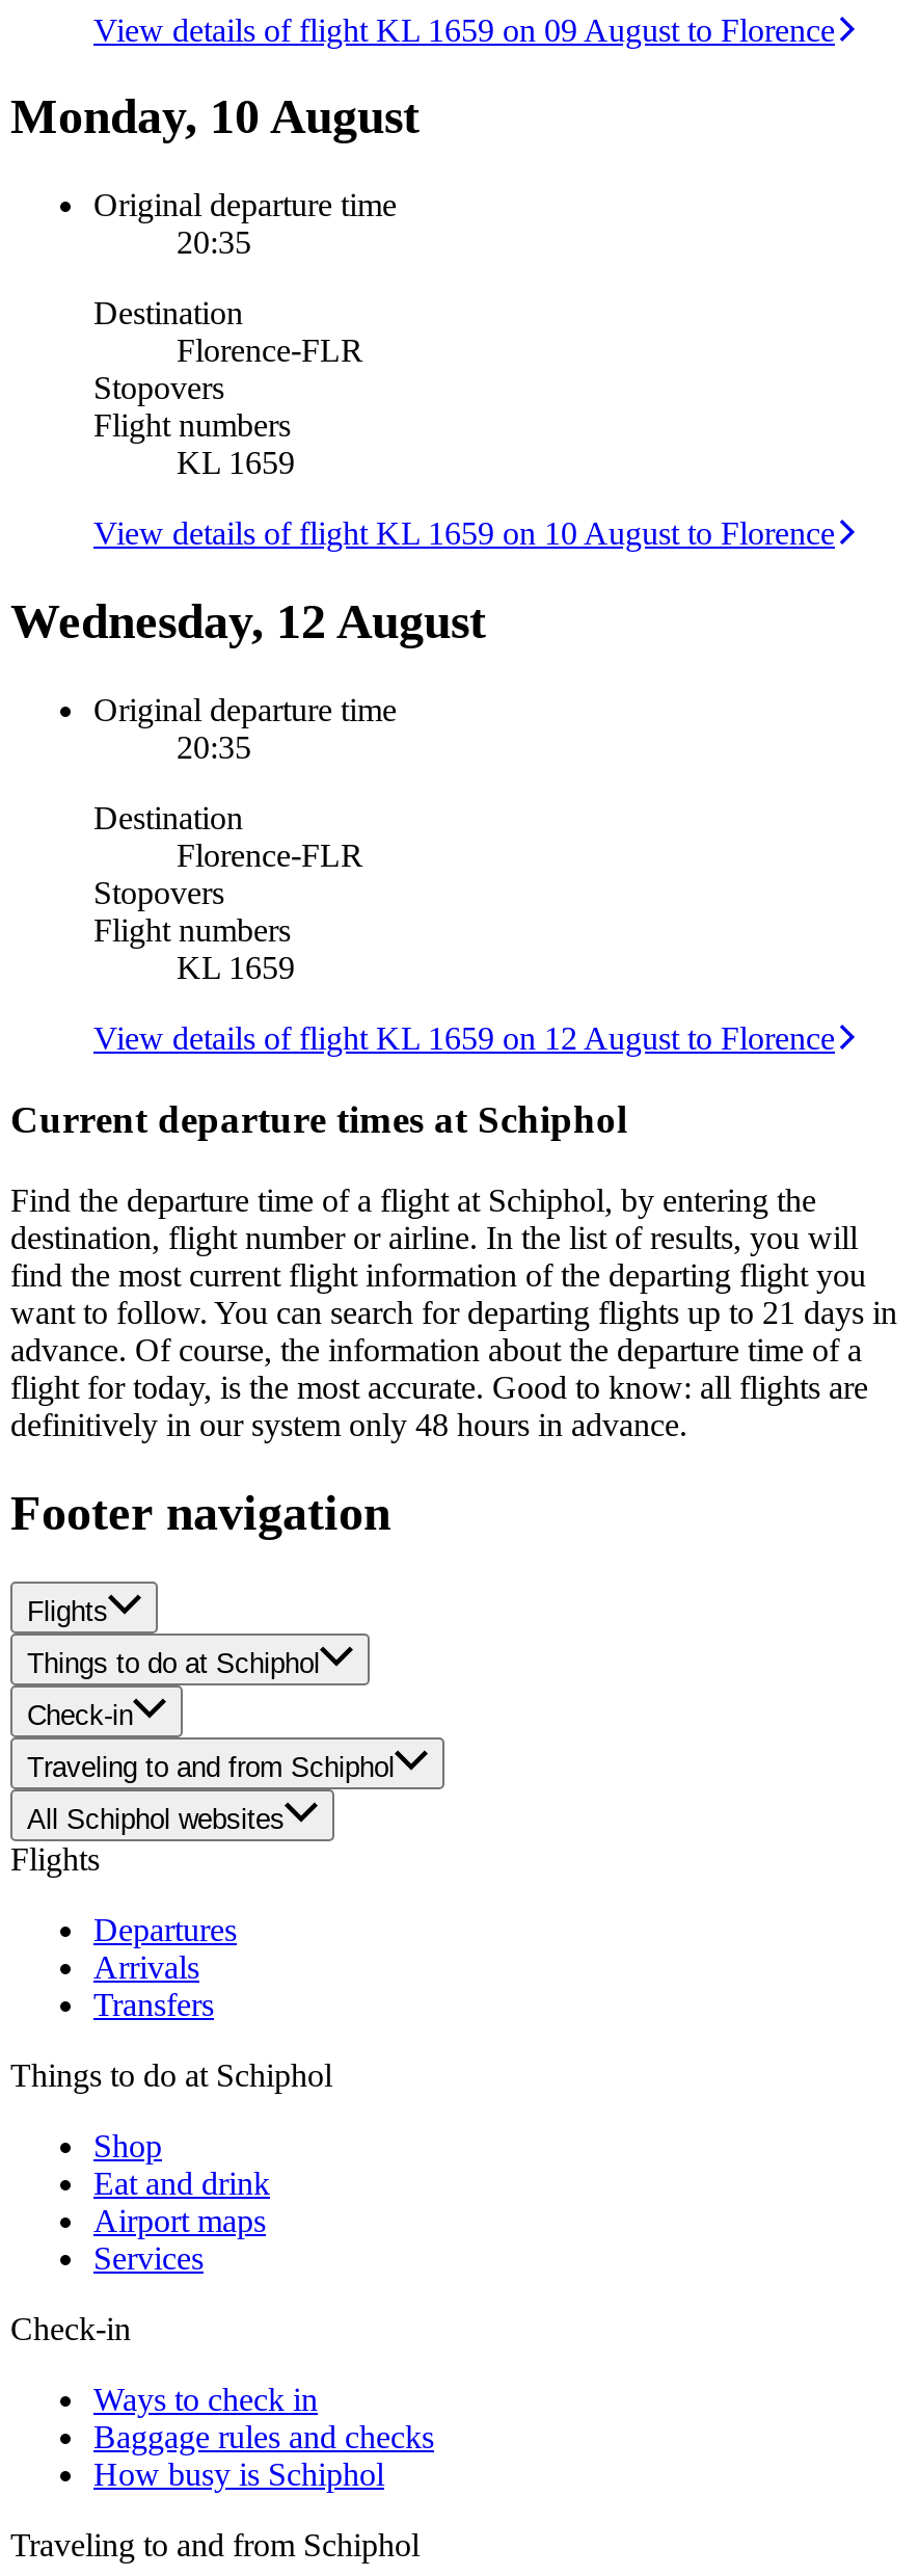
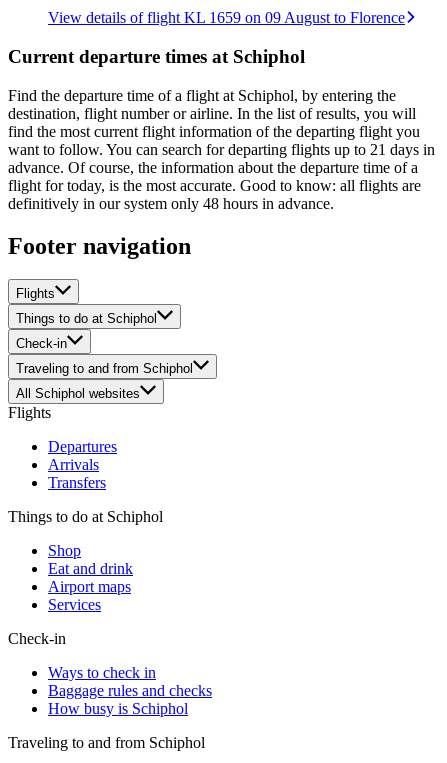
- Monday, 10 August
- Original departure time
- 20:35
- Destination
- Florence-FLR
- Stopovers
- Flight numbers
- KL 1659
- View details of flight KL 1659 on 10 August to Florence
- Wednesday, 12 August
- Original departure time
- 20:35
- Destination
- Florence-FLR
- Stopovers
- Flight numbers
- KL 1659
- View details of flight KL 1659 on 12 August to Florence
